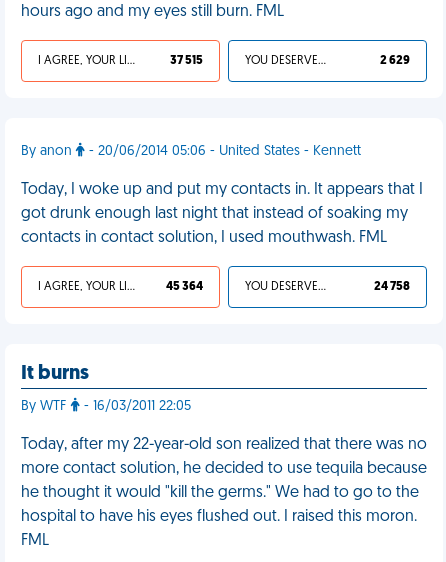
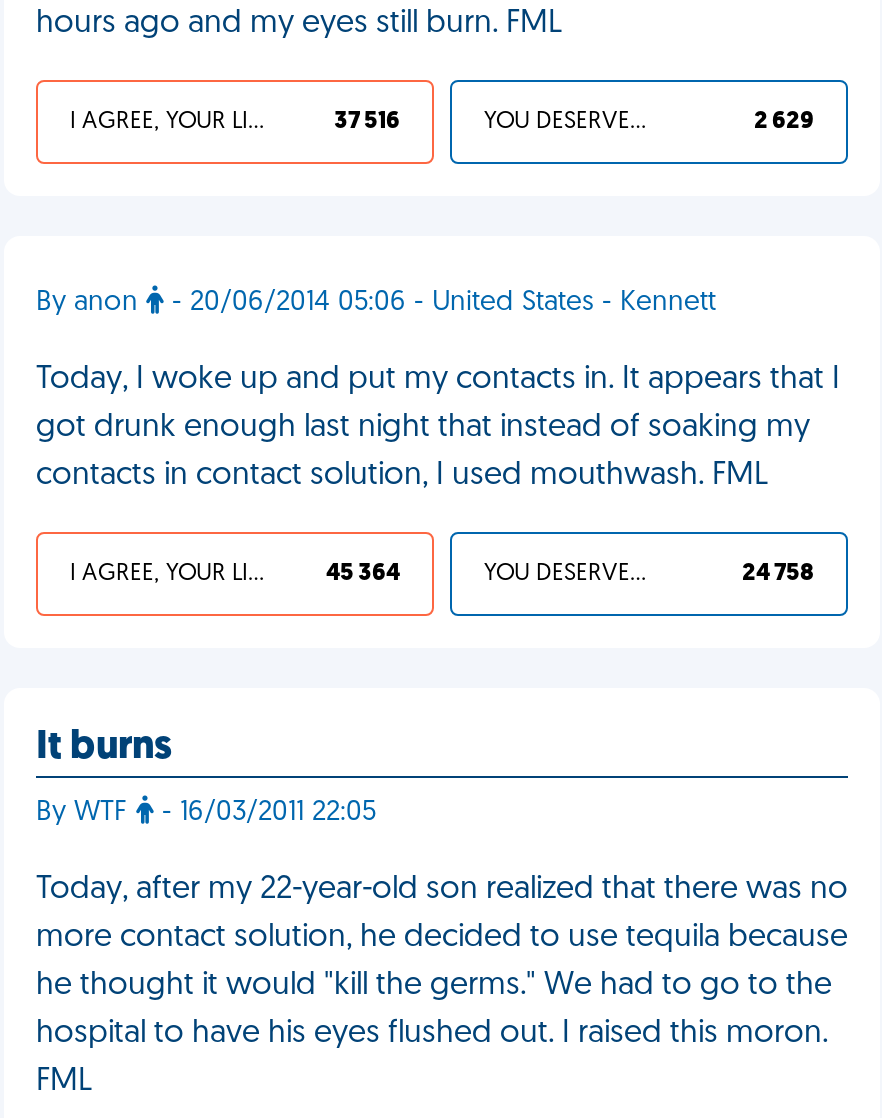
- 37 515
+ 37 516
